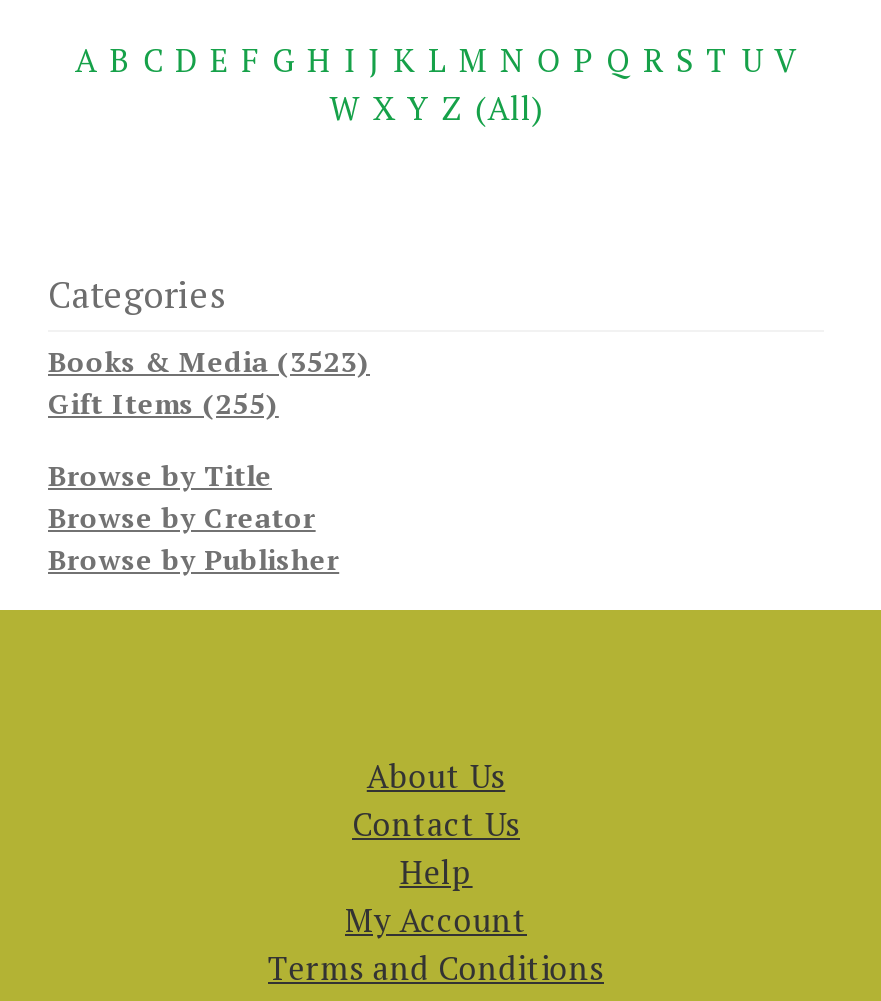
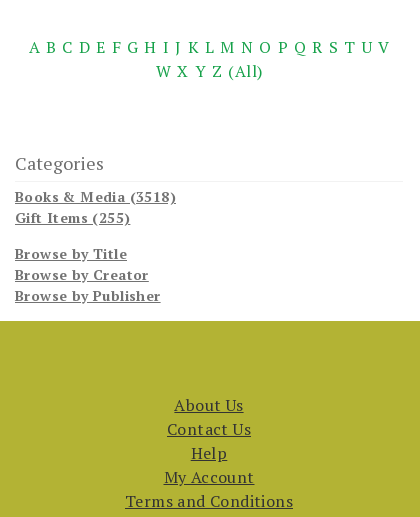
- Books & Media (3523)
+ Books & Media (3518)
